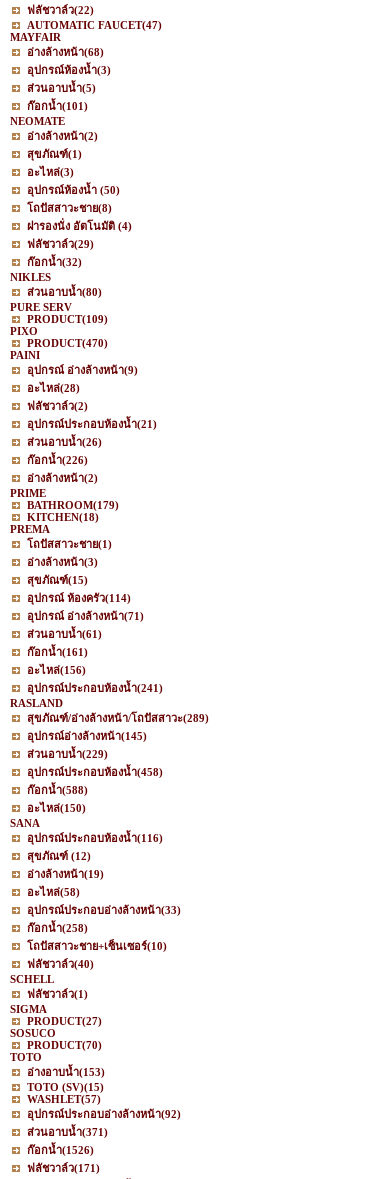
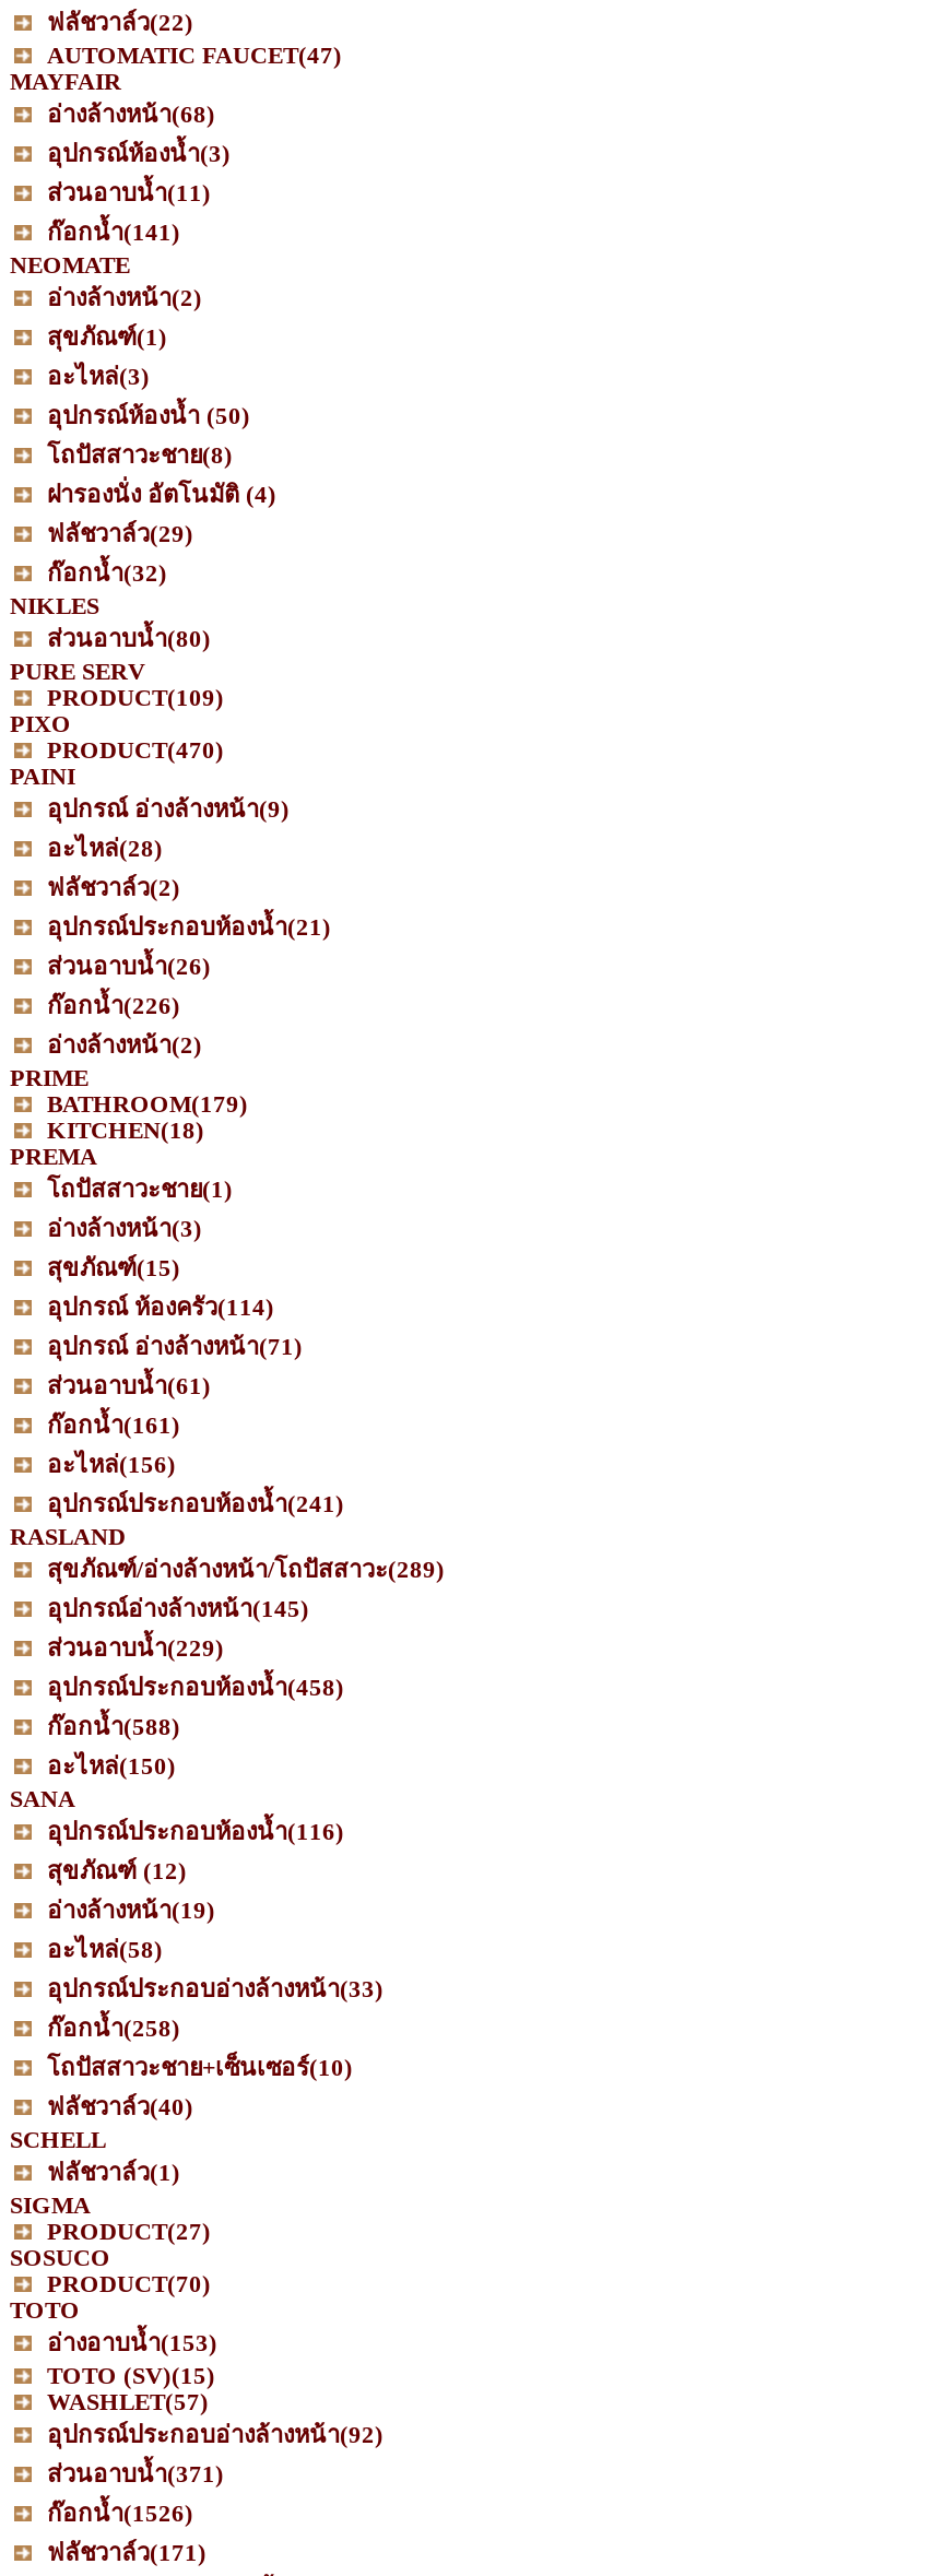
- ส่วนอาบน้ำ(5)
+ ส่วนอาบน้ำ(11)

- ก๊อกน้ำ(101)
+ ก๊อกน้ำ(141)
